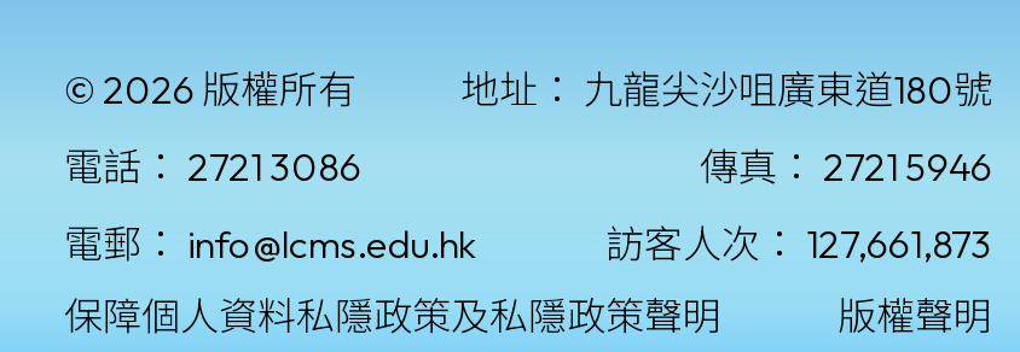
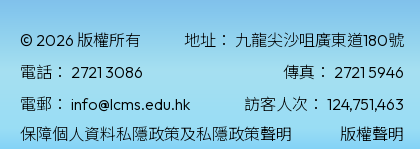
- 訪客人次： 127,661,873
+ 訪客人次： 124,751,463
